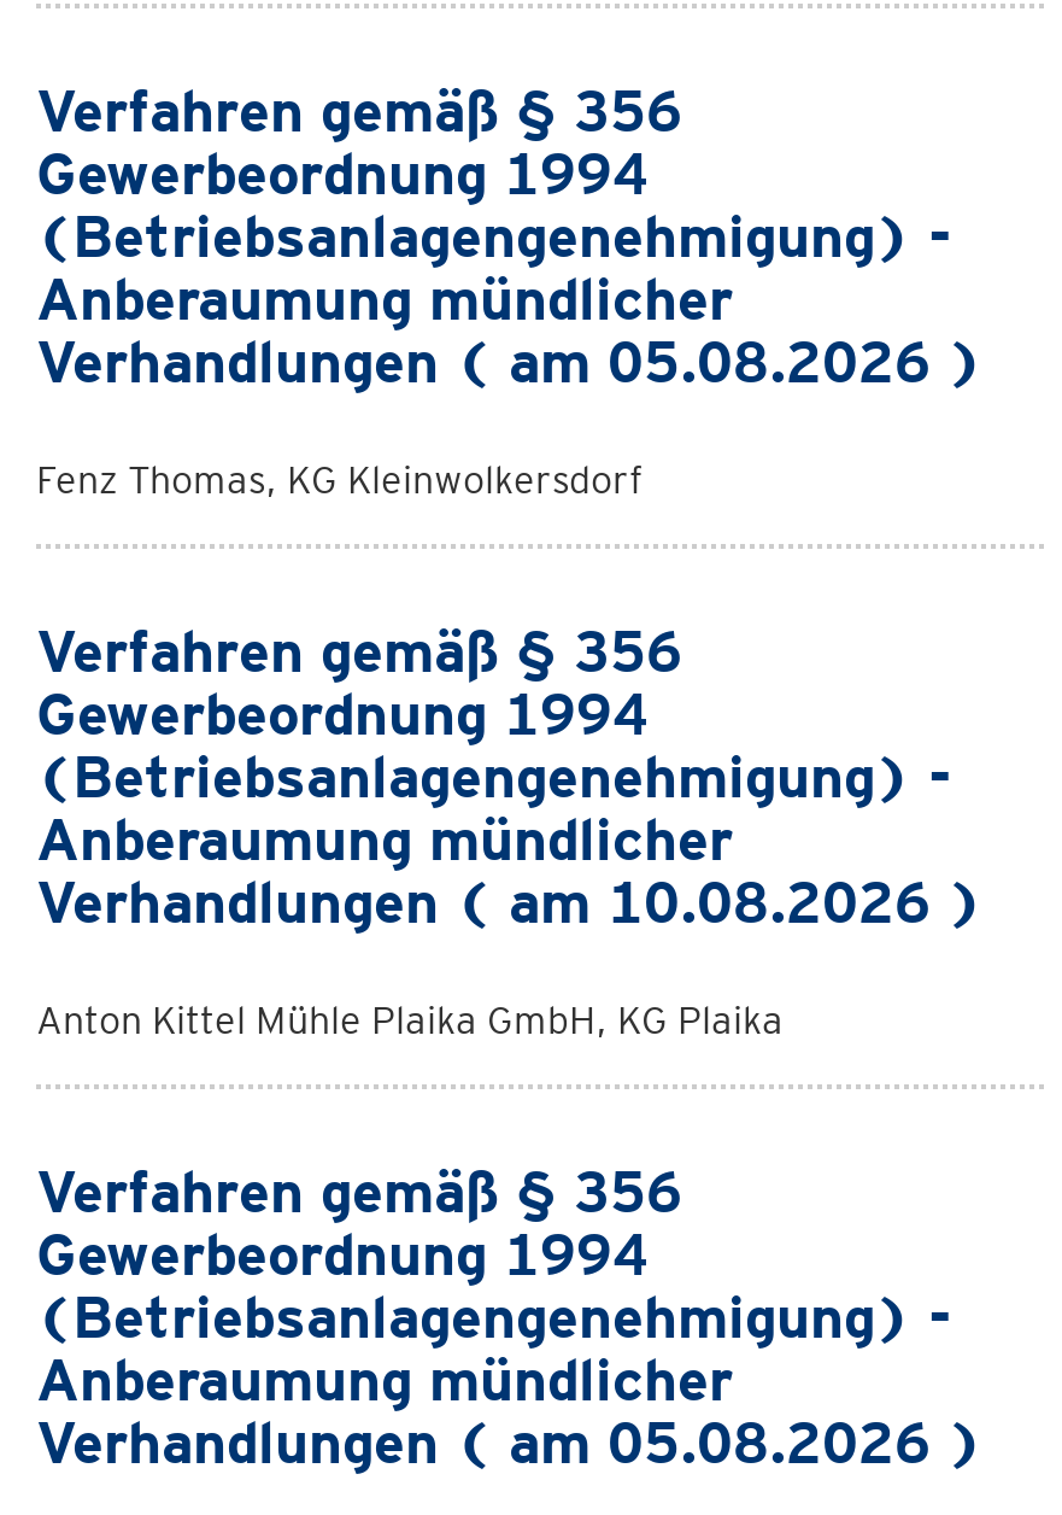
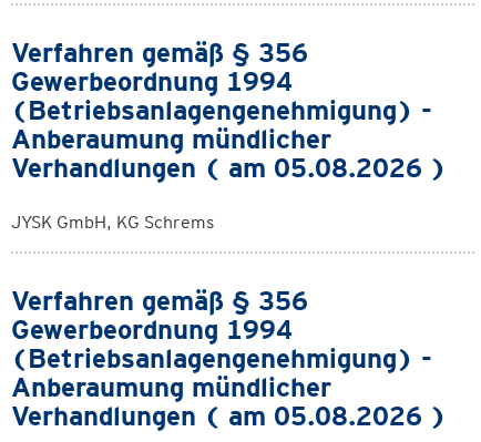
- Fenz Thomas, KG Kleinwolkersdorf
- Verfahren gemäß § 356
- Gewerbeordnung 1994
- (Betriebsanlagengenehmigung) -
- Anberaumung mündlicher
- Verhandlungen ( am 10.08.2026 )
- Anton Kittel Mühle Plaika GmbH, KG Plaika
+ JYSK GmbH, KG Schrems
